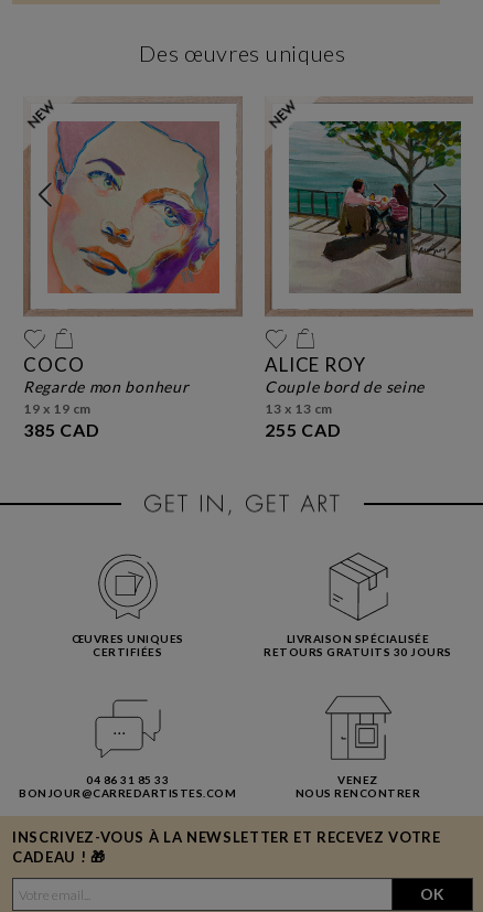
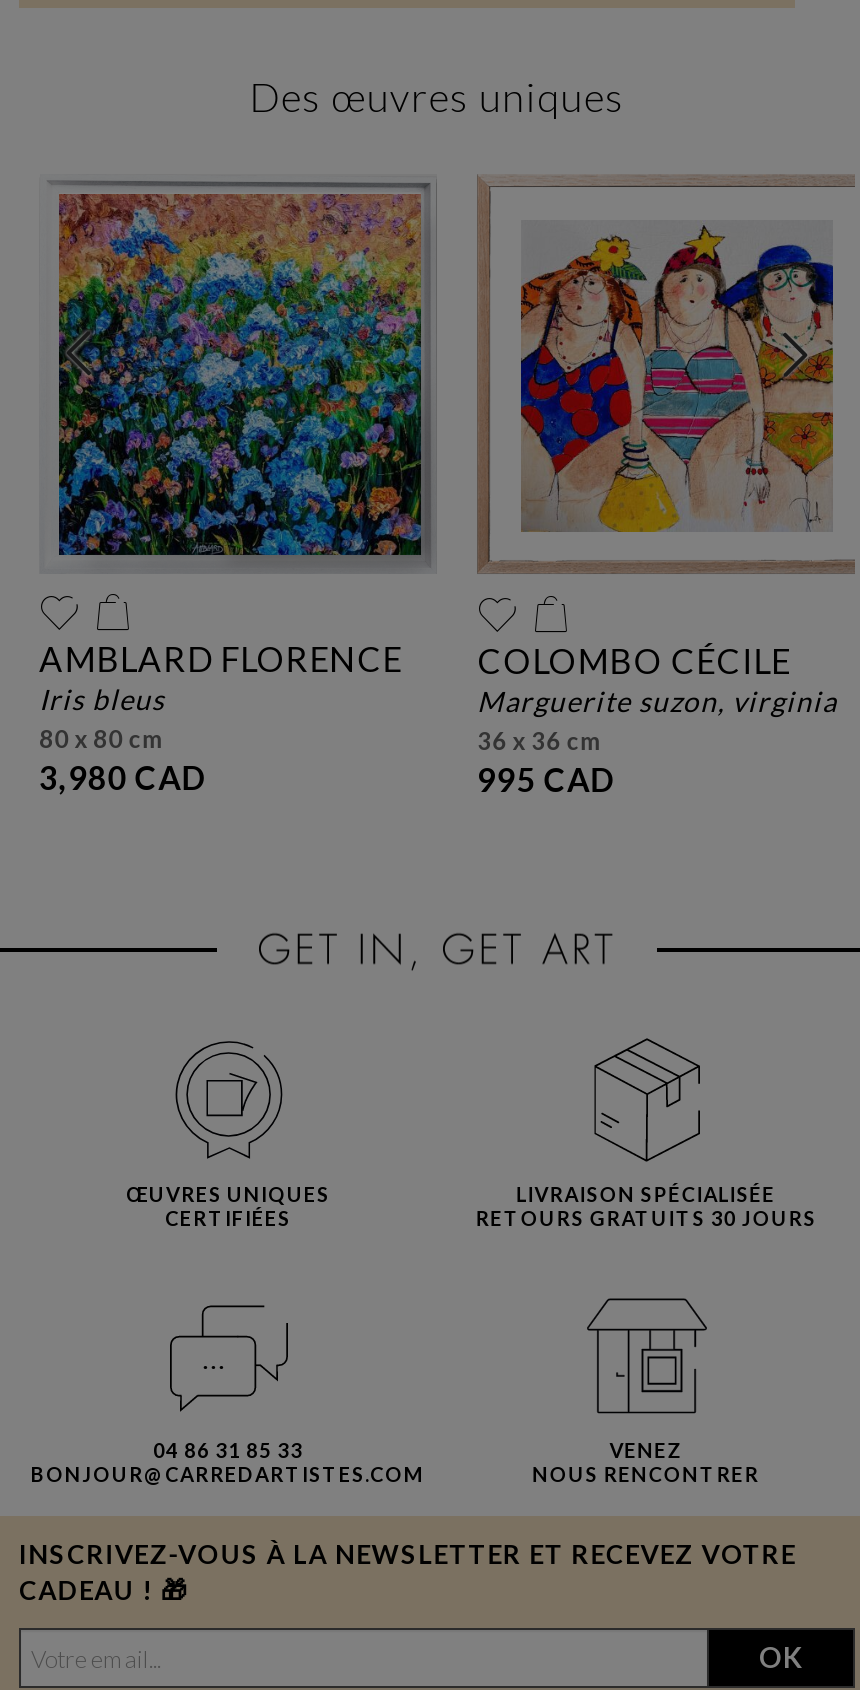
- [image]
- COCO
- regarde mon bonheur
- 19 x 19 cm
- 385 CAD
+ [image]
+ AMBLARD FLORENCE
+ iris bleus
+ 80 x 80 cm
+ 3,980 CAD

- [image]
+ [image]

- ALICE ROY
- couple bord de seine
- 13 x 13 cm
- 255 CAD
+ COLOMBO CÉCILE
+ marguerite suzon, virginia
+ 36 x 36 cm
+ 995 CAD
